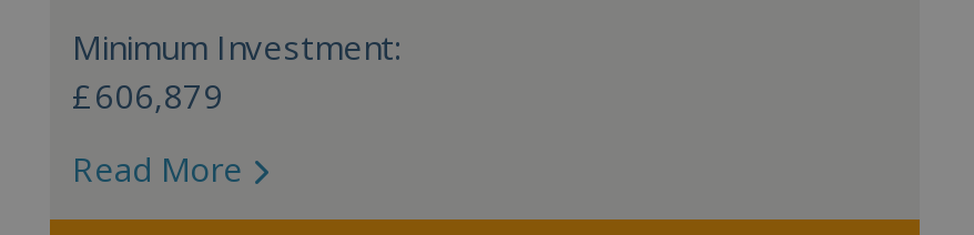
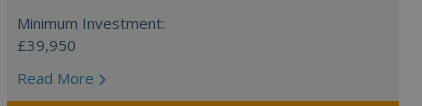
- £606,879
+ £39,950
